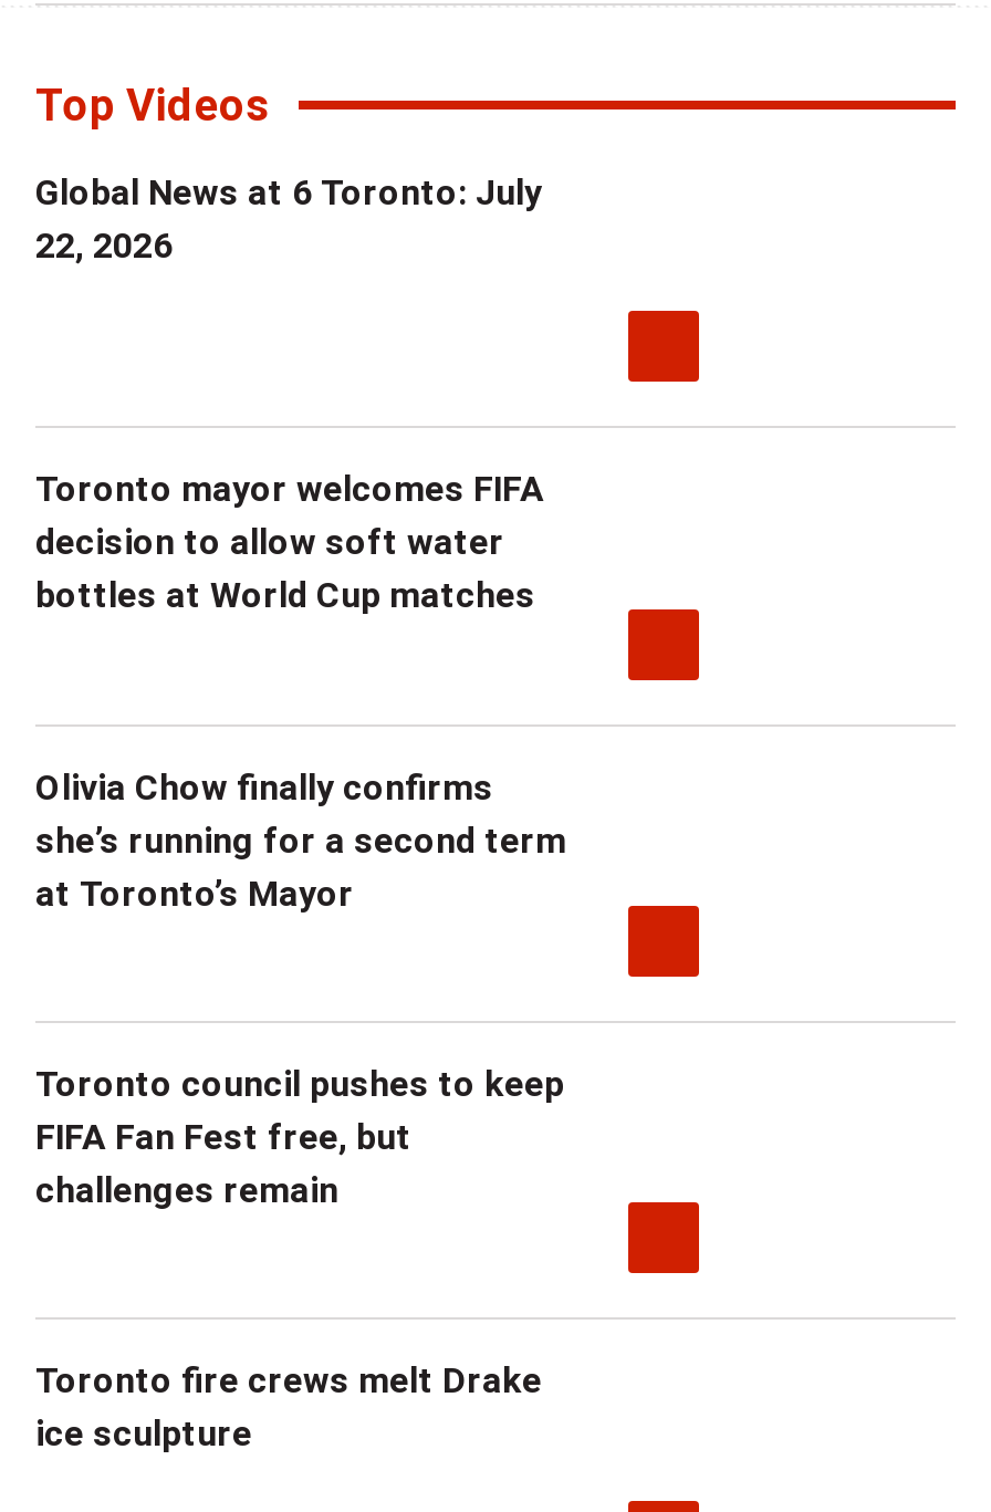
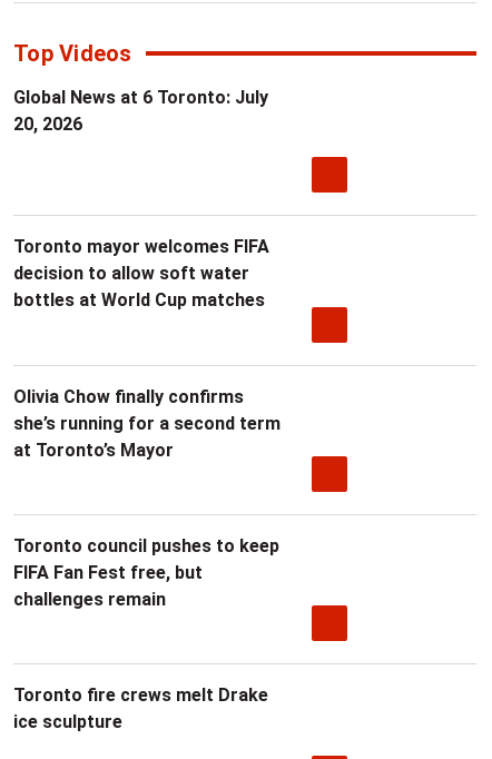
- 22, 2026
+ 20, 2026
